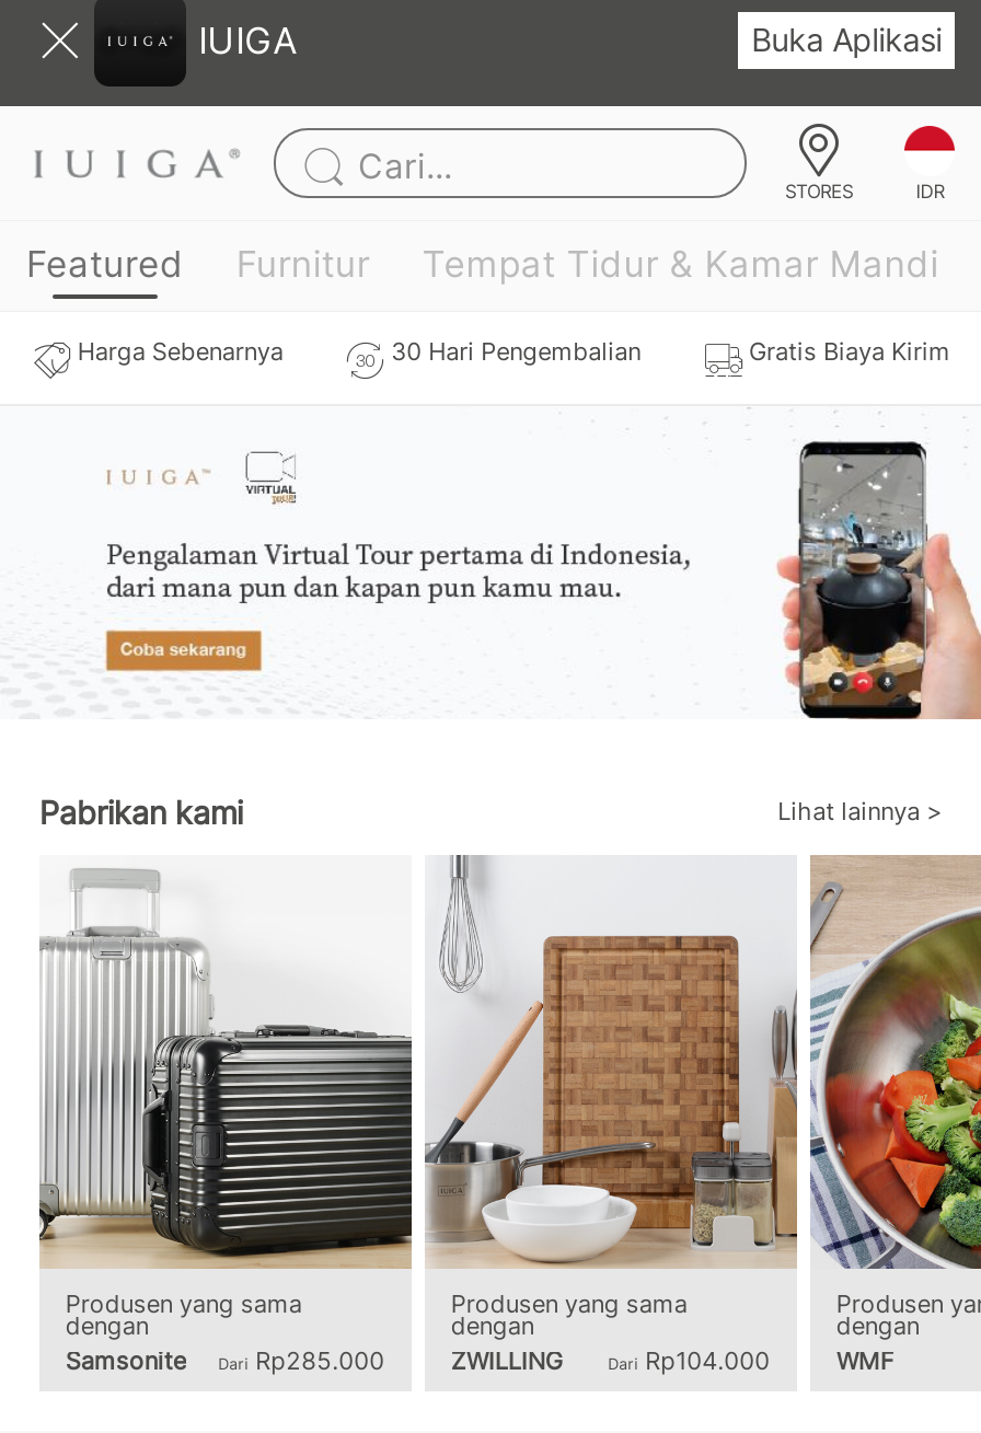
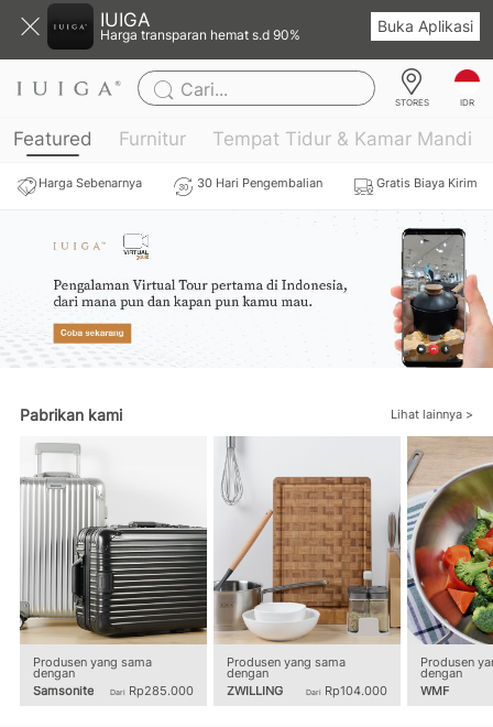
+ Harga transparan hemat s.d 90%
